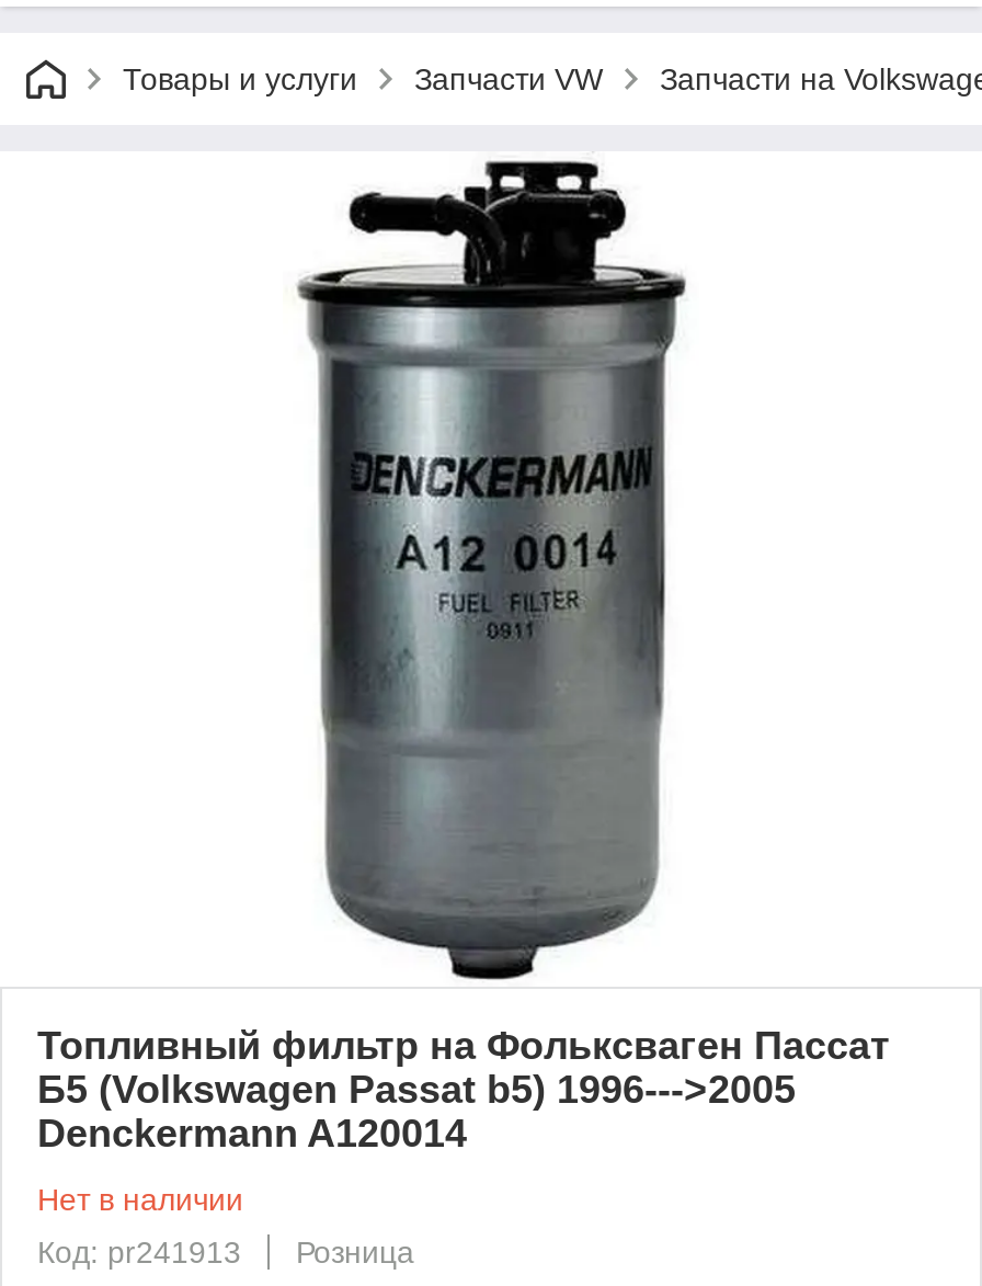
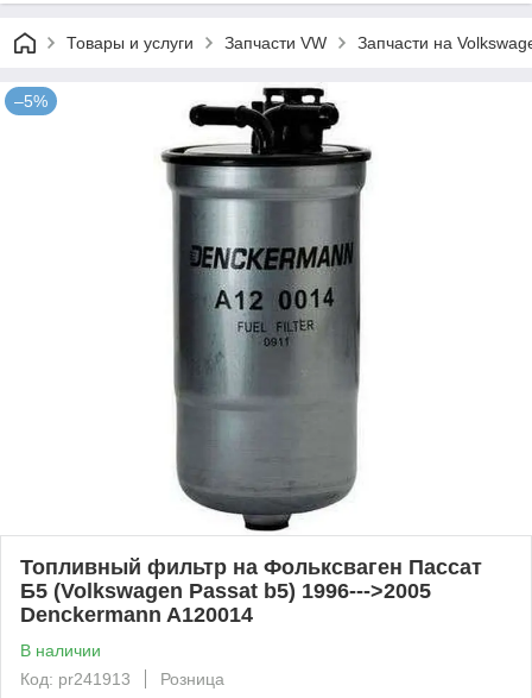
+ –5%

- Нет в наличии
+ В наличии
